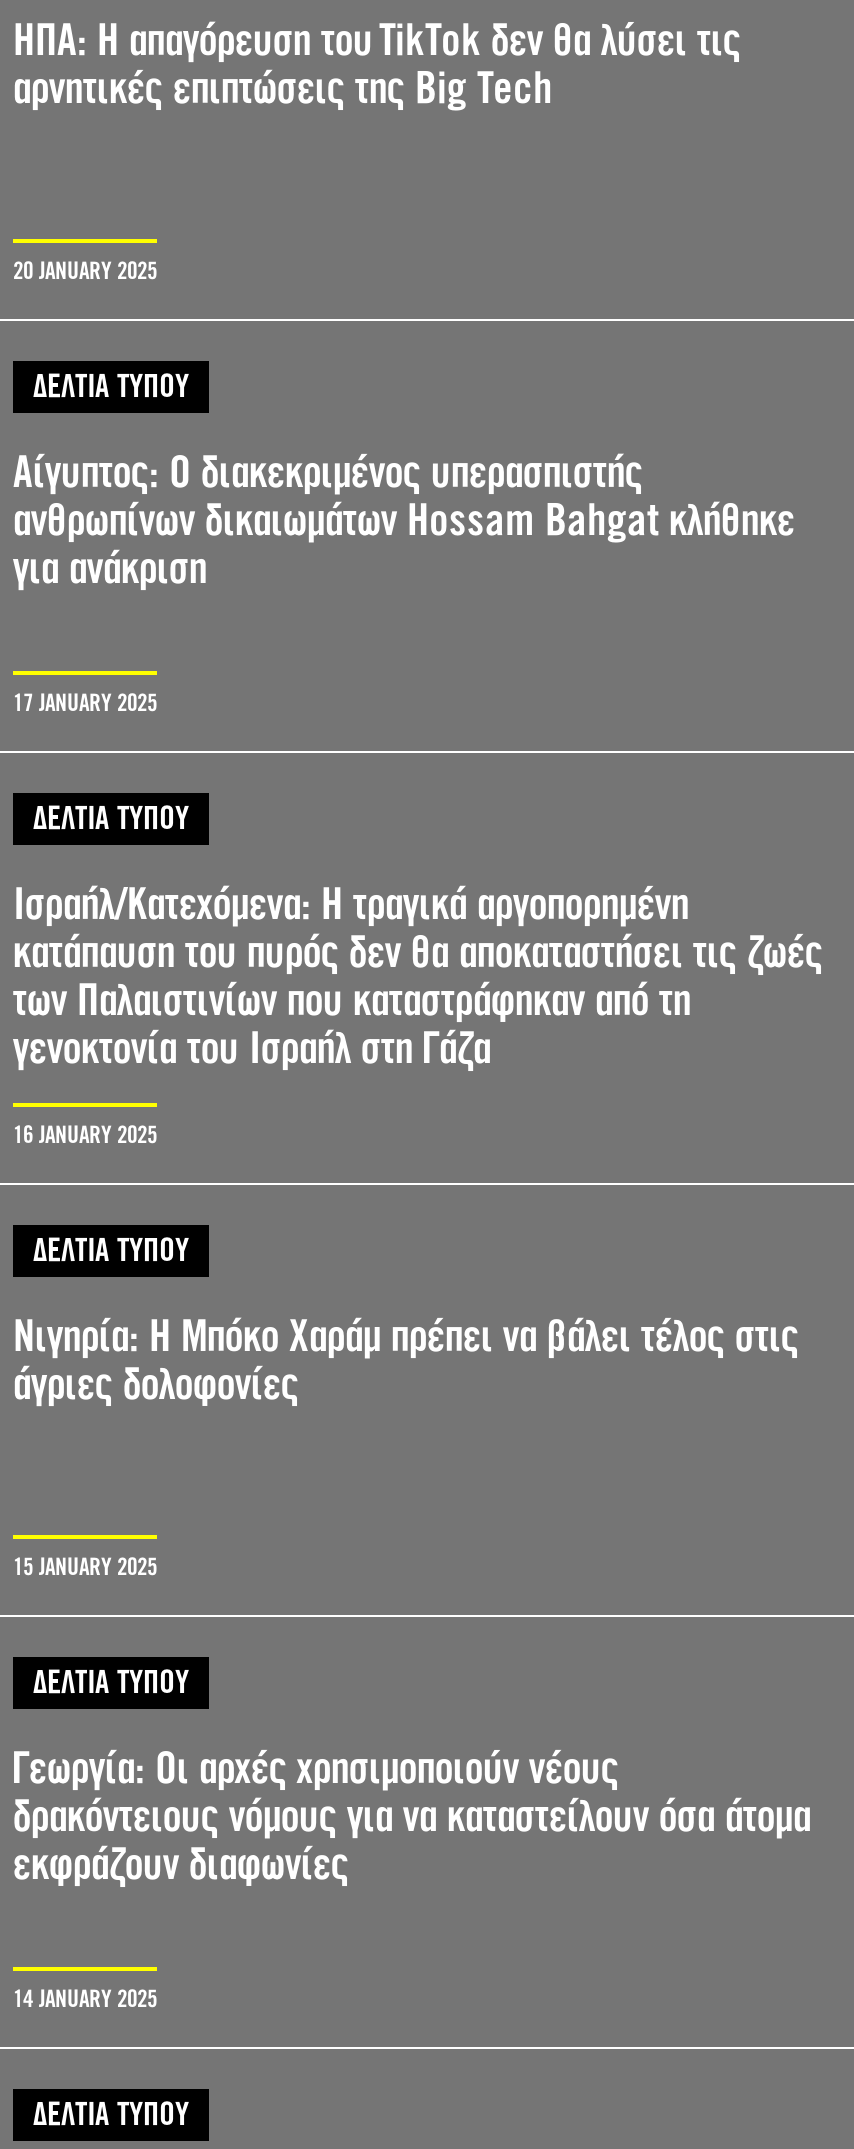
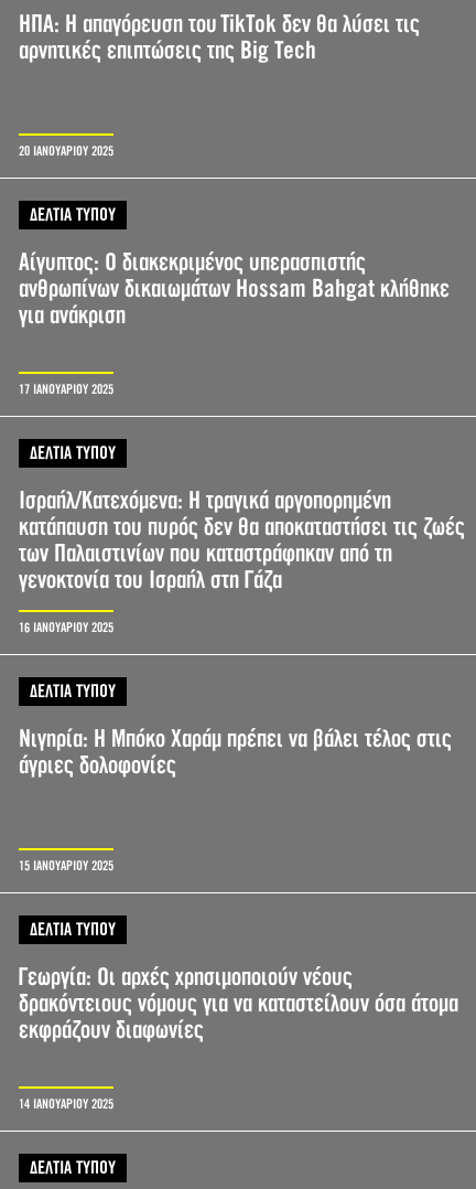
- 20 JANUARY 2025
+ 20 ΙΑΝΟΥΑΡΙΟΥ 2025

- 17 JANUARY 2025
+ 17 ΙΑΝΟΥΑΡΙΟΥ 2025

- 16 JANUARY 2025
+ 16 ΙΑΝΟΥΑΡΙΟΥ 2025

- 15 JANUARY 2025
+ 15 ΙΑΝΟΥΑΡΙΟΥ 2025

- 14 JANUARY 2025
+ 14 ΙΑΝΟΥΑΡΙΟΥ 2025
